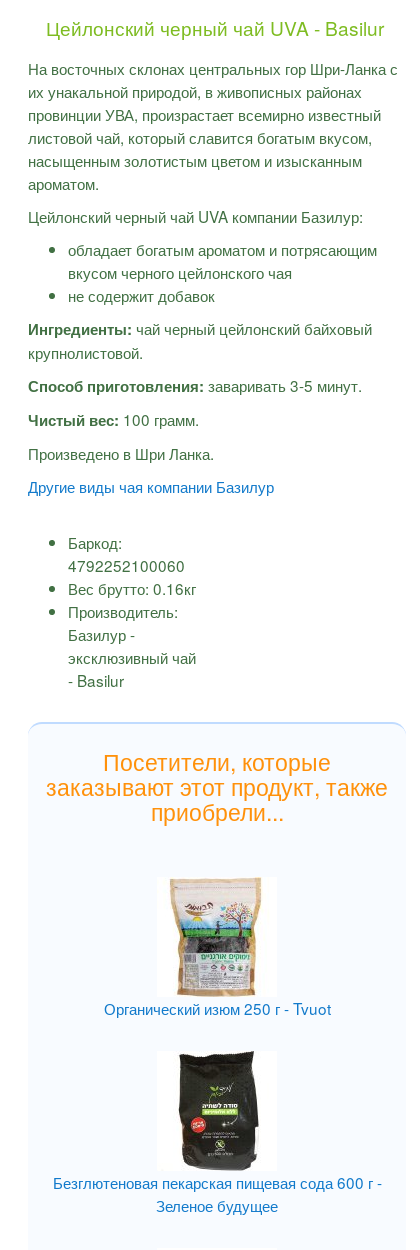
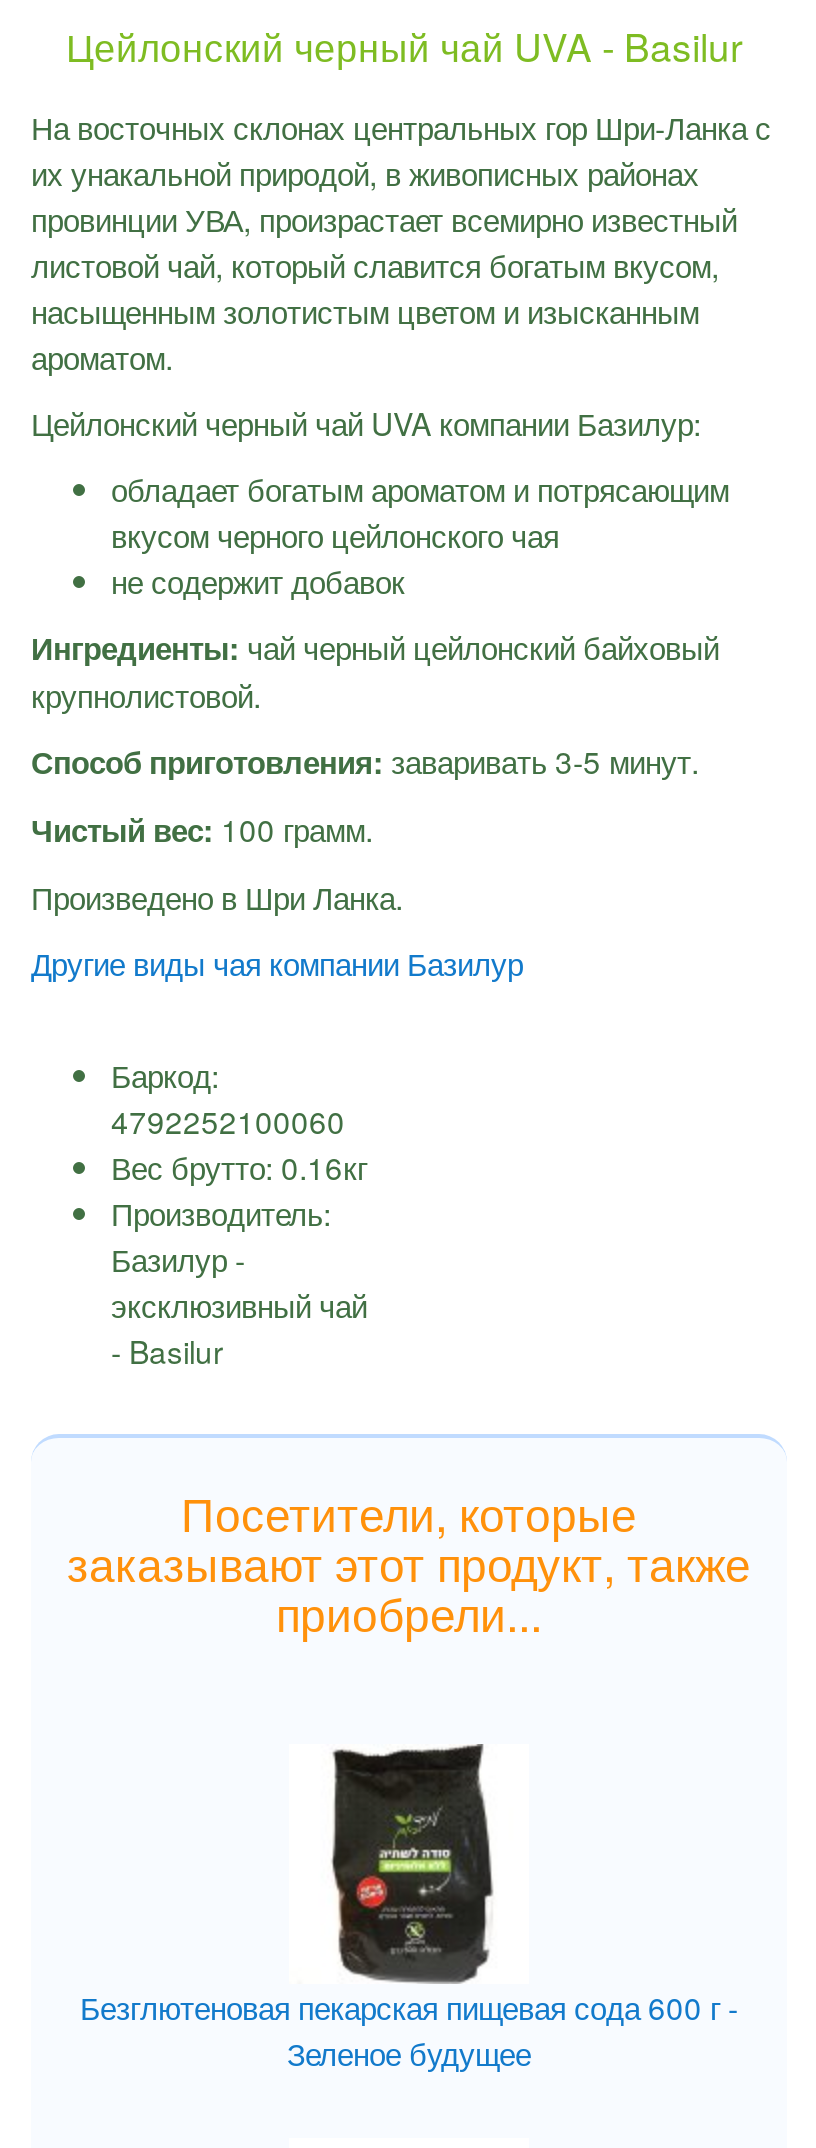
- [image]
- Органический изюм 250 г - Tvuot
